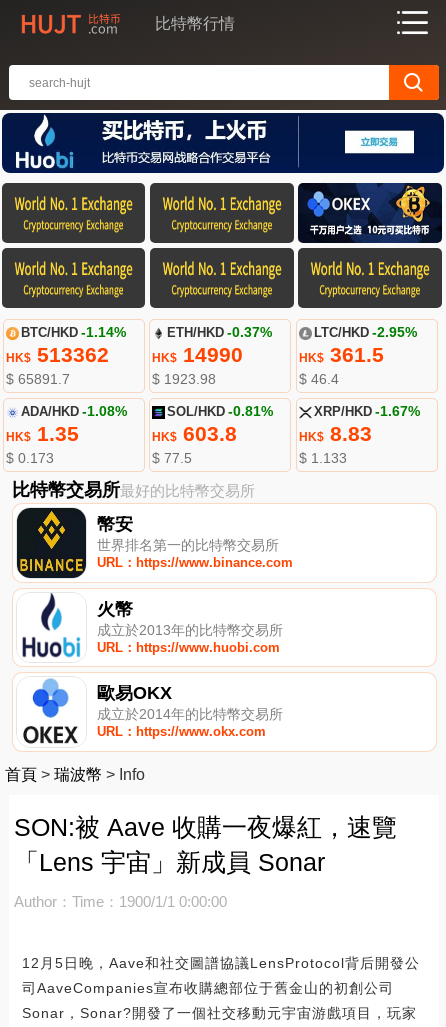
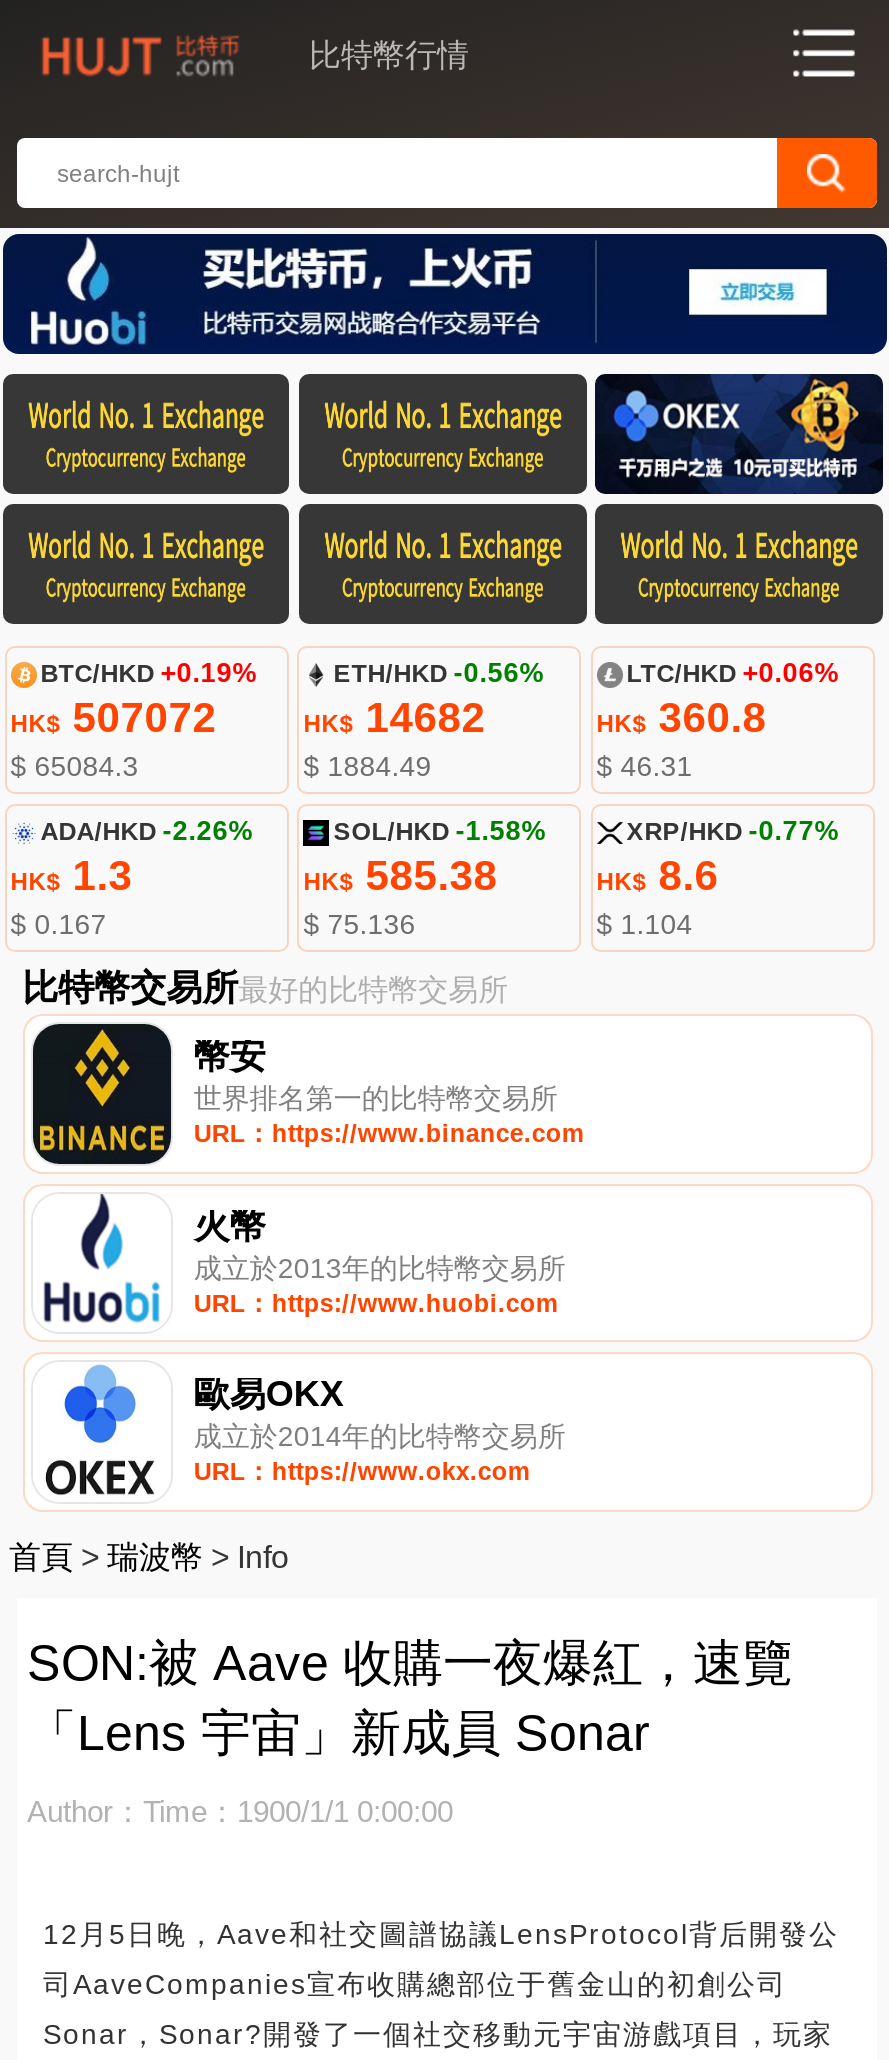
- BTC/HKD -1.14%
- HK$513362
- $ 65891.7
+ BTC/HKD +0.19%
+ HK$507072
+ $ 65084.3

- ETH/HKD -0.37%
- HK$14990
- $ 1923.98
+ ETH/HKD -0.56%
+ HK$14682
+ $ 1884.49

- LTC/HKD -2.95%
- HK$361.5
- $ 46.4
+ LTC/HKD +0.06%
+ HK$360.8
+ $ 46.31

- ADA/HKD -1.08%
- HK$1.35
- $ 0.173
+ ADA/HKD -2.26%
+ HK$1.3
+ $ 0.167

- SOL/HKD -0.81%
- HK$603.8
- $ 77.5
+ SOL/HKD -1.58%
+ HK$585.38
+ $ 75.136

- XRP/HKD -1.67%
- HK$8.83
- $ 1.133
+ XRP/HKD -0.77%
+ HK$8.6
+ $ 1.104
